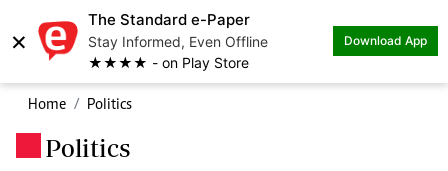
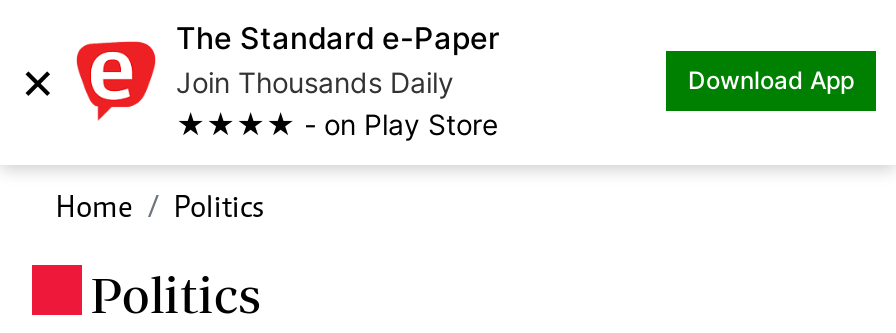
- Stay Informed, Even Offline
+ Join Thousands Daily
